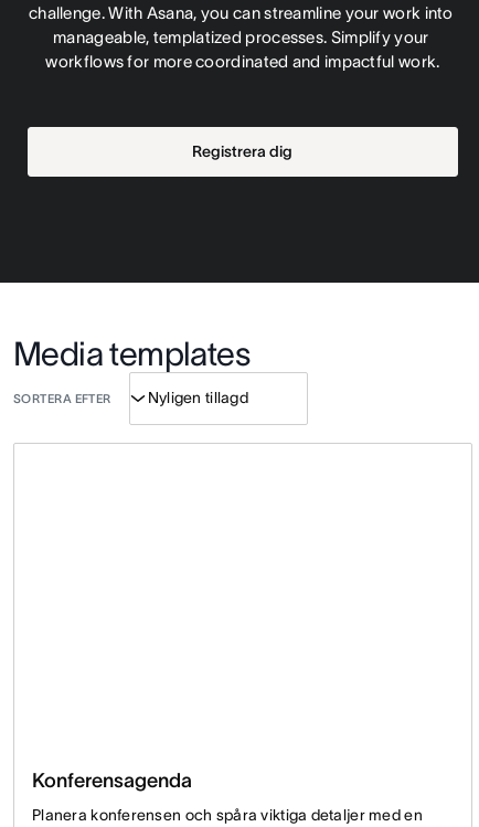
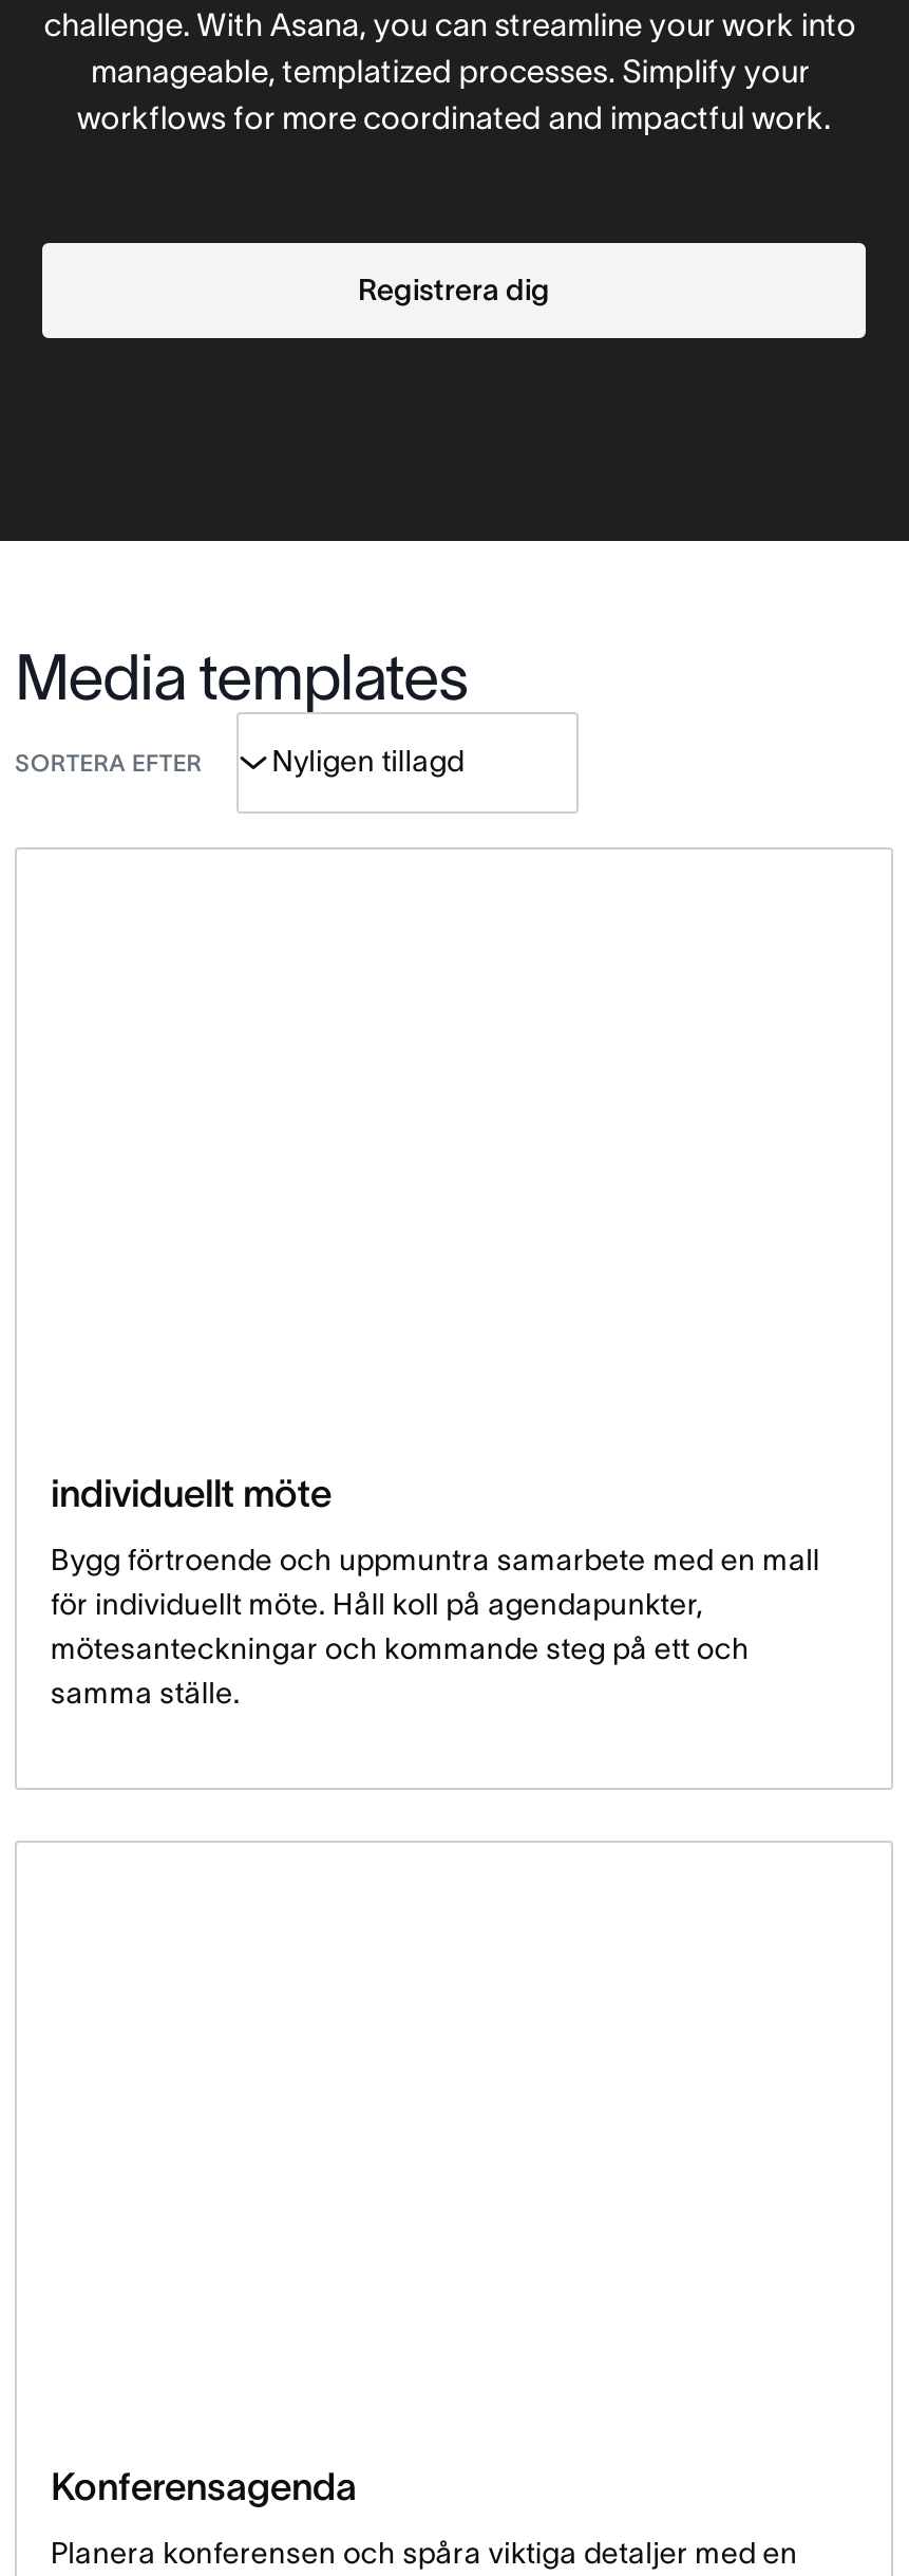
+ individuellt möte
+ Bygg förtroende och uppmuntra samarbete med en mall
+ för individuellt möte. Håll koll på agendapunkter,
+ mötesanteckningar och kommande steg på ett och
+ samma ställe.
